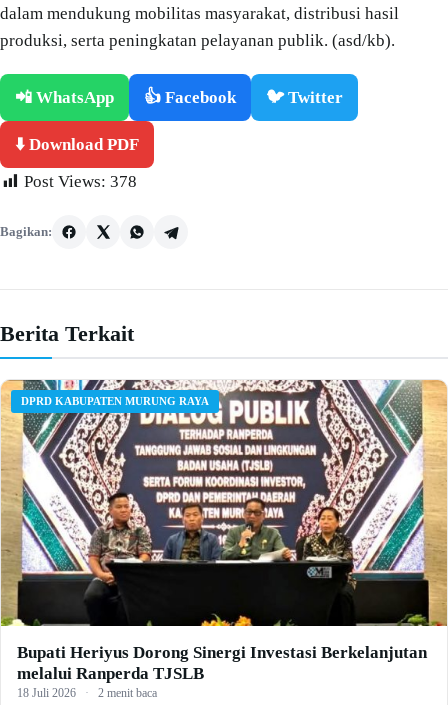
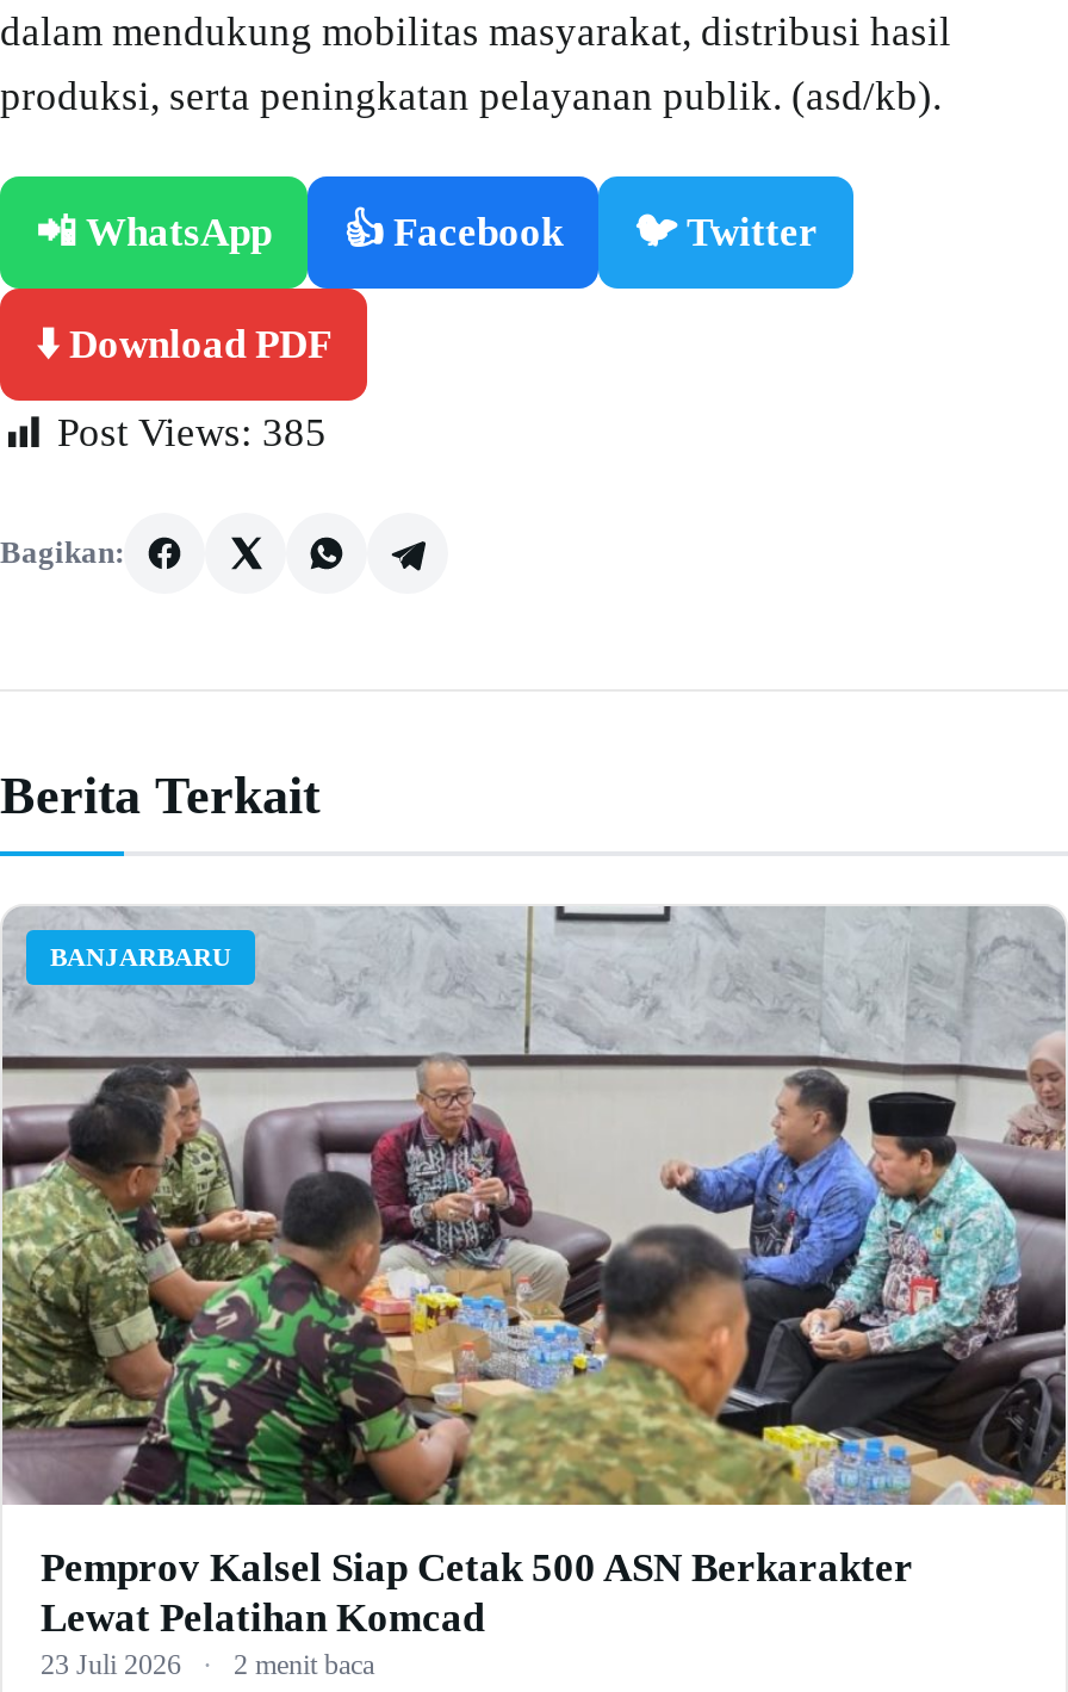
- Post Views: 378
+ Post Views: 385

- [image]
- DPRD KABUPATEN MURUNG RAYA
+ [image]
+ BANJARBARU

- Bupati Heriyus Dorong Sinergi Investasi Berkelanjutan
- melalui Ranperda TJSLB
- 18 Juli 2026
+ Pemprov Kalsel Siap Cetak 500 ASN Berkarakter
+ Lewat Pelatihan Komcad
+ 23 Juli 2026
